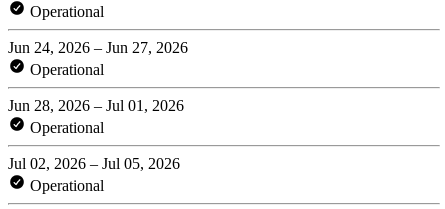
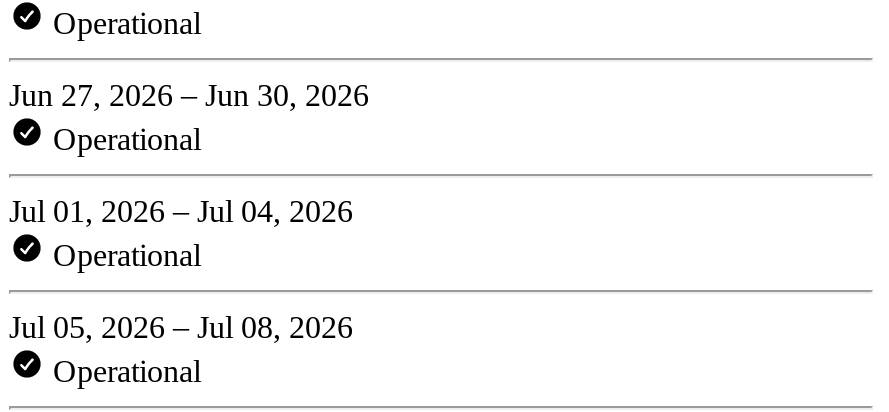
- Jun 24, 2026 – Jun 27, 2026
+ Jun 27, 2026 – Jun 30, 2026

- Jun 28, 2026 – Jul 01, 2026
+ Jul 01, 2026 – Jul 04, 2026

- Jul 02, 2026 – Jul 05, 2026
+ Jul 05, 2026 – Jul 08, 2026
